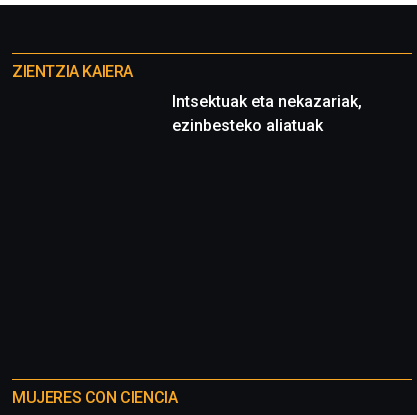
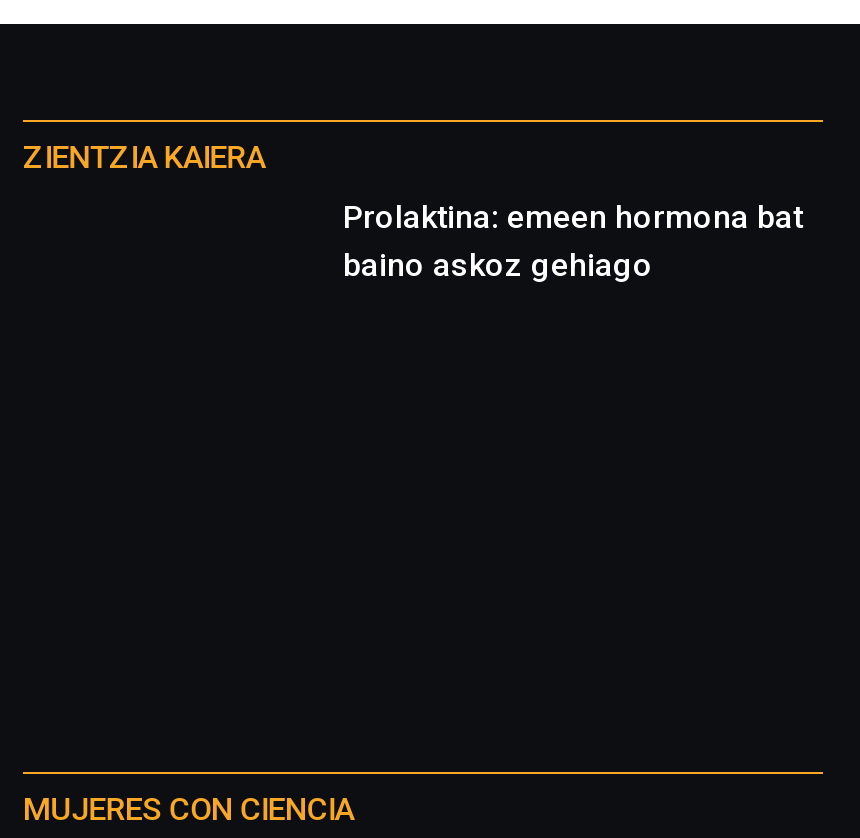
- Intsektuak eta nekazariak,
- ezinbesteko aliatuak
+ Prolaktina: emeen hormona bat
+ baino askoz gehiago
